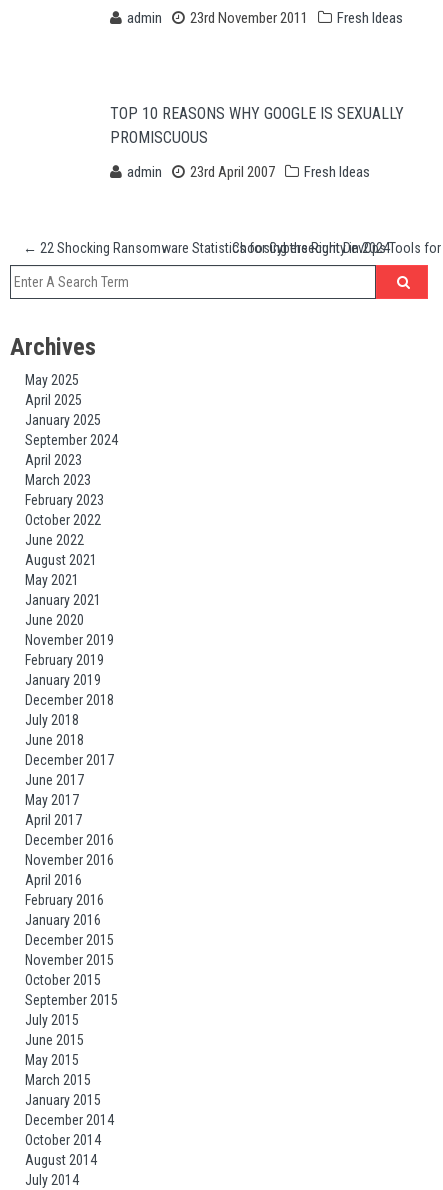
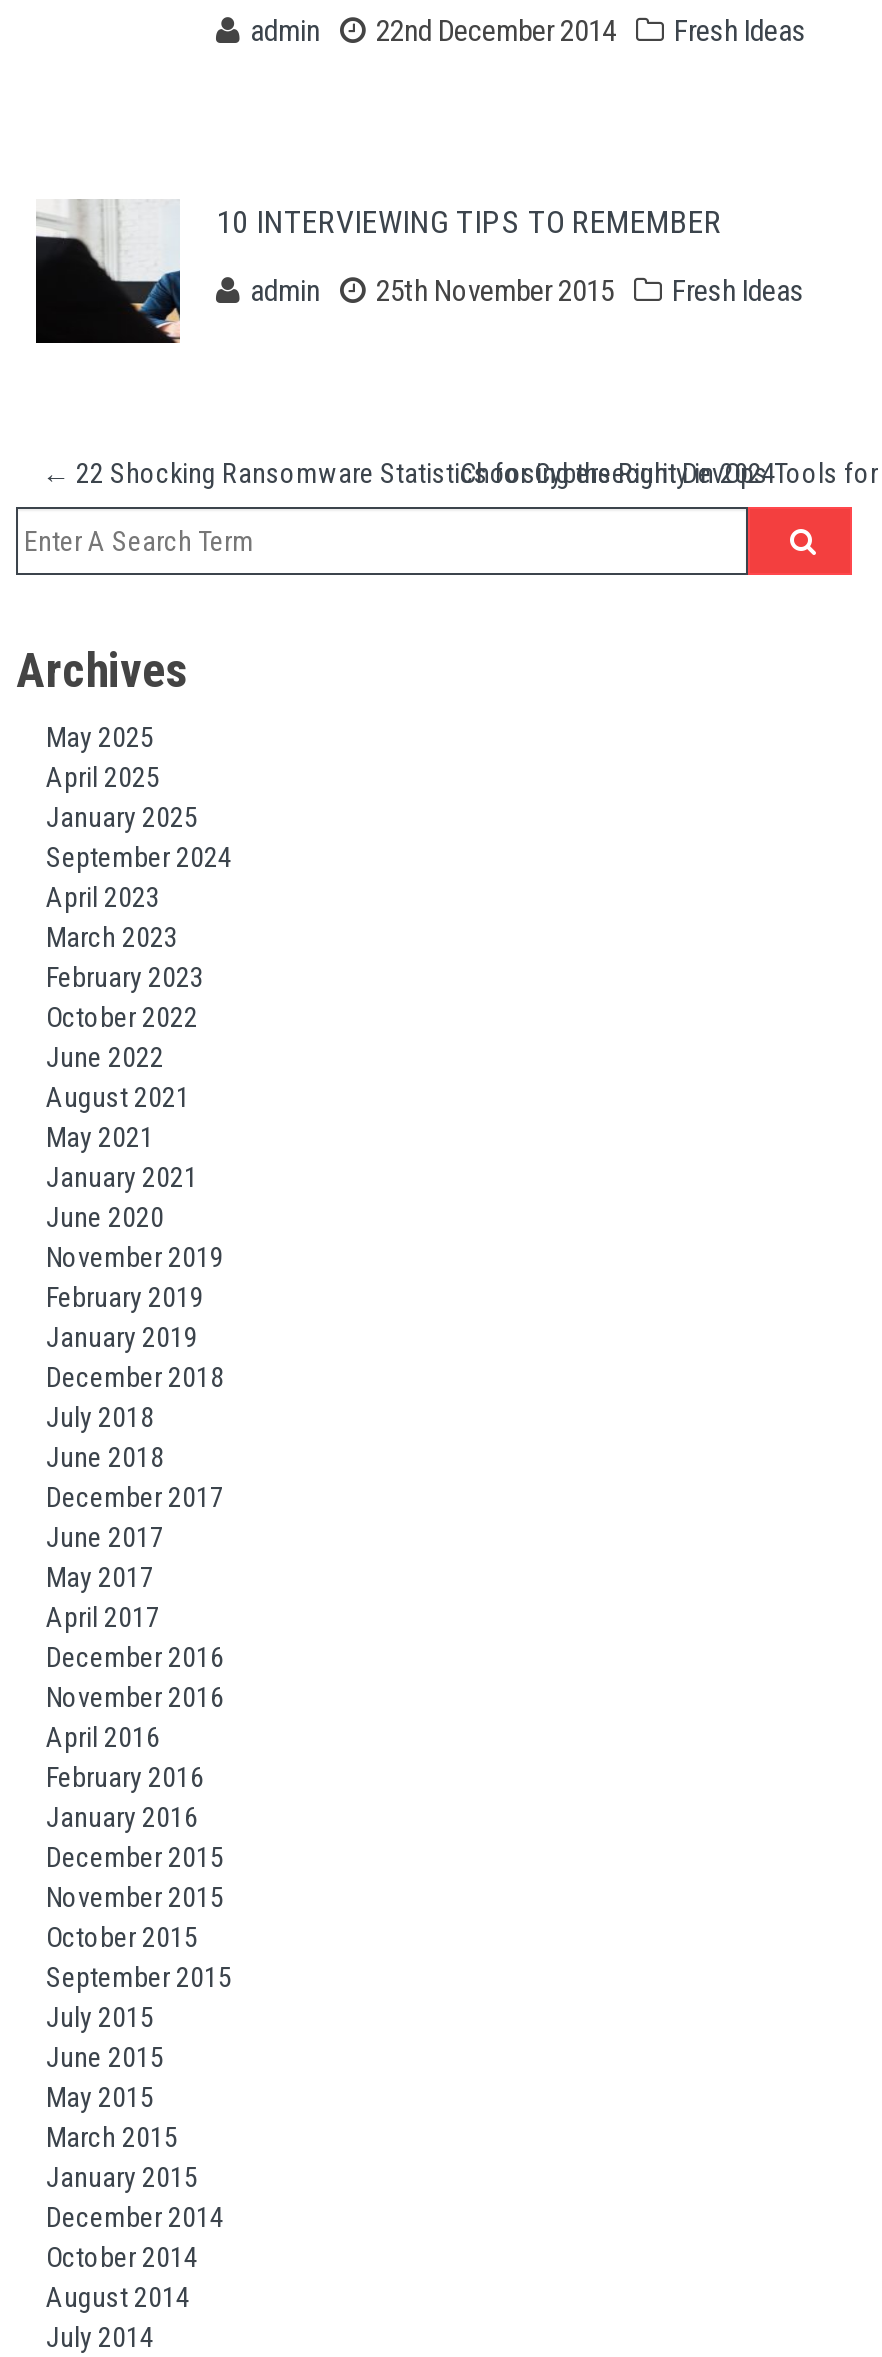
- admin 23rd November 2011 Fresh Ideas
+ admin 22nd December 2014 Fresh Ideas

+ [image]

- TOP 10 REASONS WHY GOOGLE IS SEXUALLY
- PROMISCUOUS
+ 10 INTERVIEWING TIPS TO REMEMBER

- admin 23rd April 2007 Fresh Ideas
+ admin 25th November 2015 Fresh Ideas
